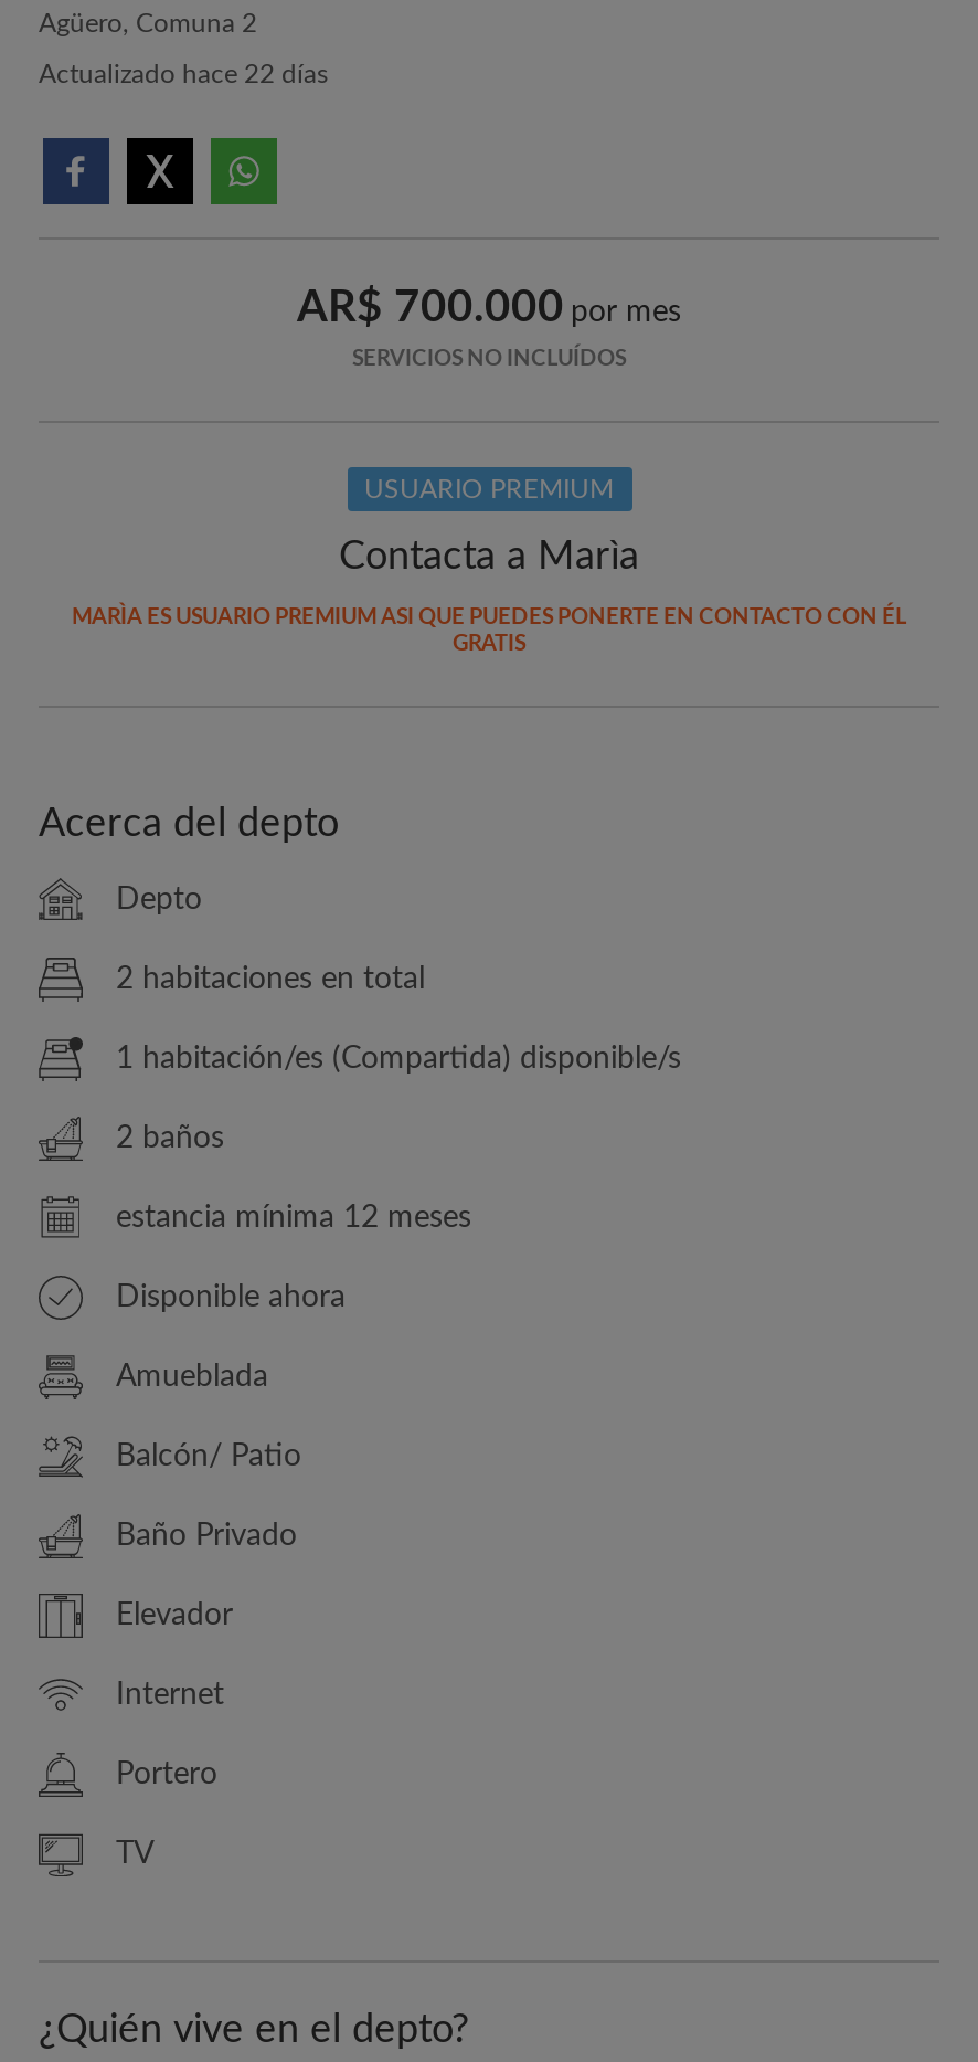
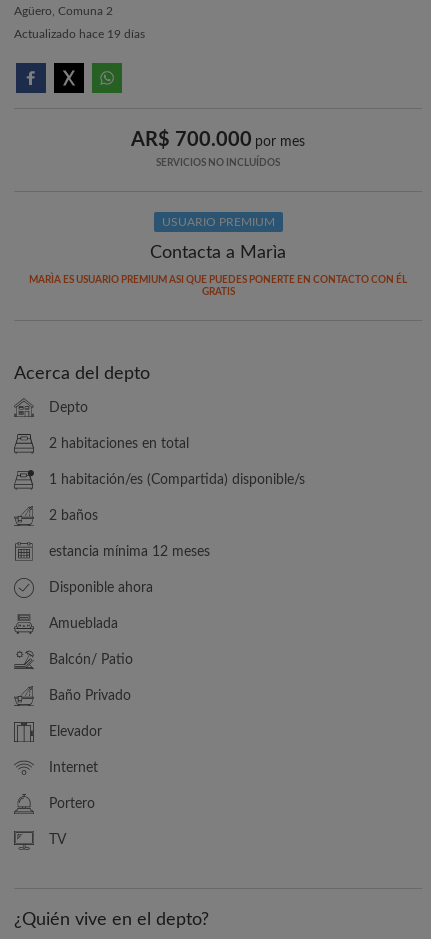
- Actualizado hace 22 días
+ Actualizado hace 19 días
